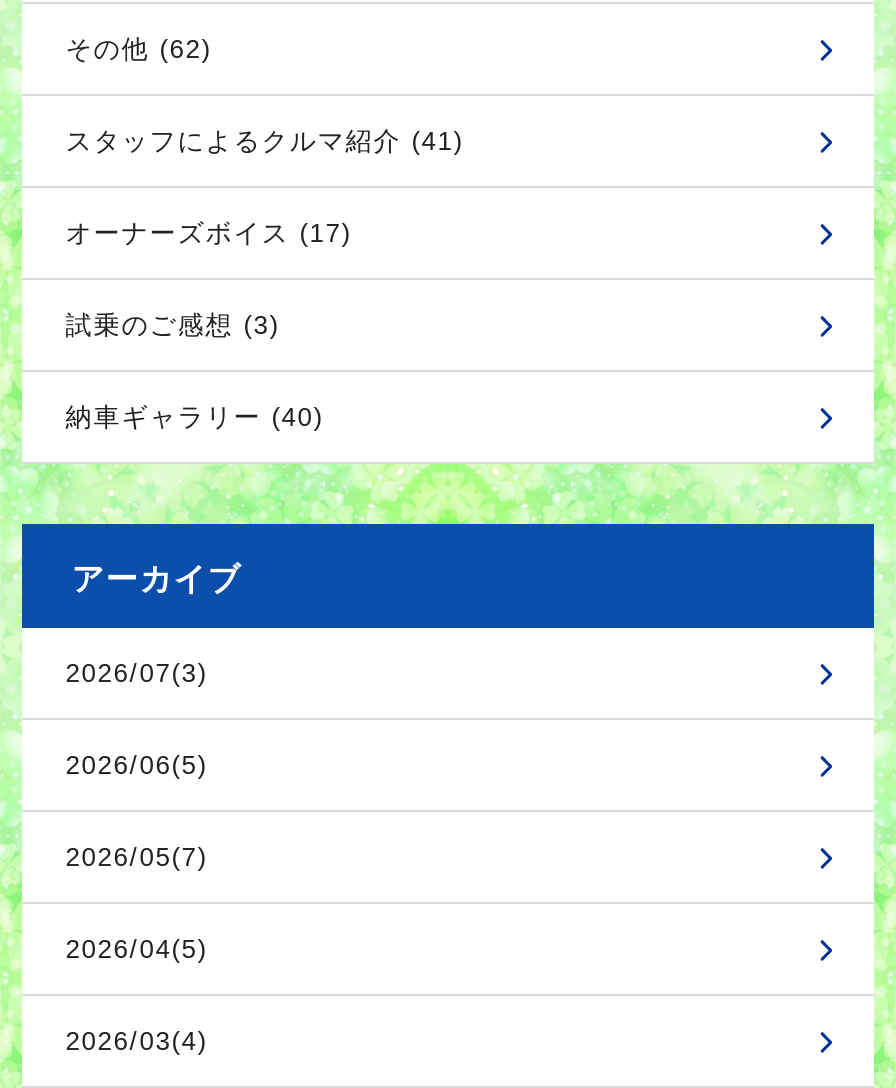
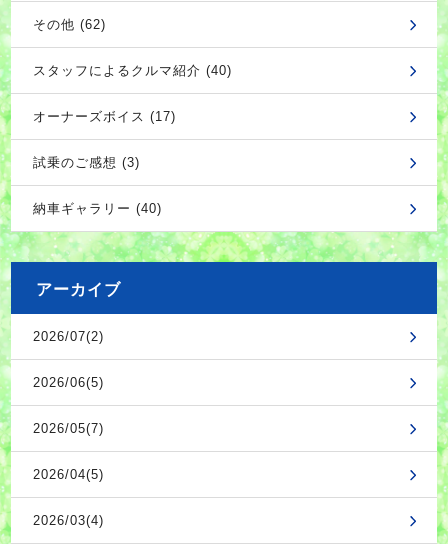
- スタッフによるクルマ紹介 (41)
+ スタッフによるクルマ紹介 (40)

- 2026/07(3)
+ 2026/07(2)
